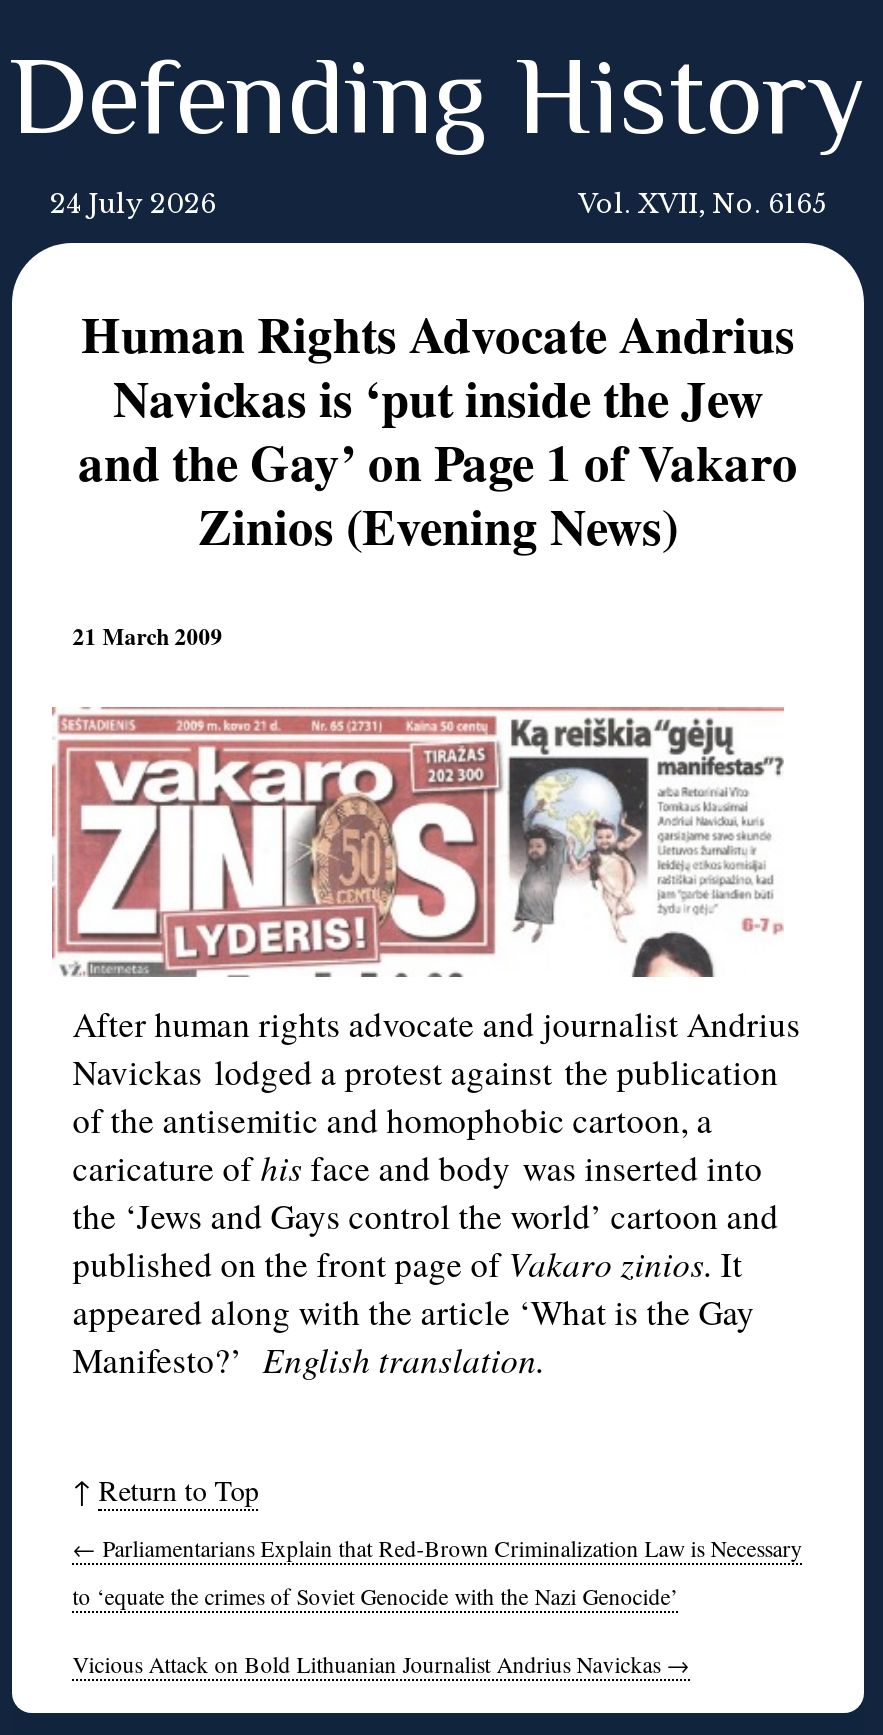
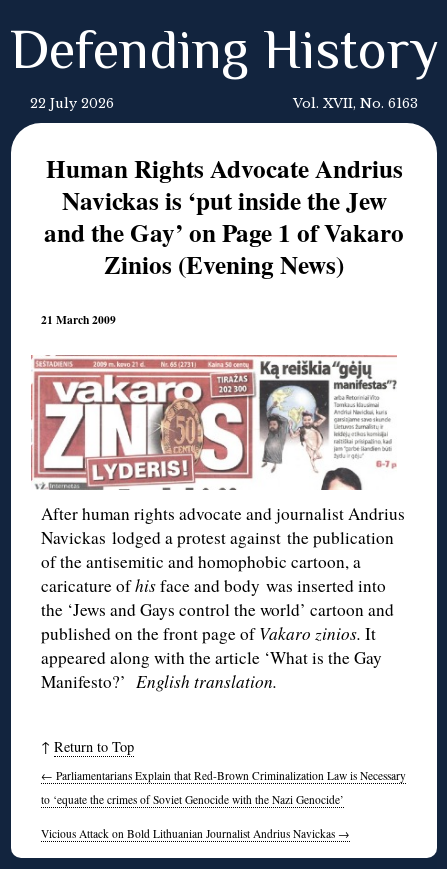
- 24 July 2026
+ 22 July 2026

- Vol. XVII, No. 6165
+ Vol. XVII, No. 6163
